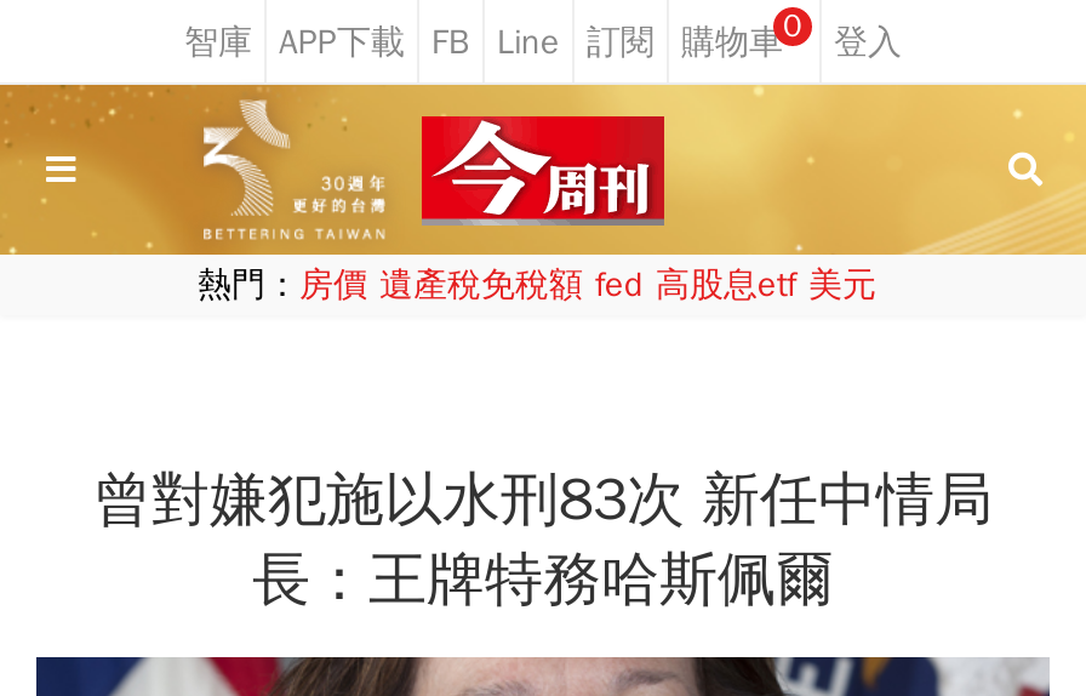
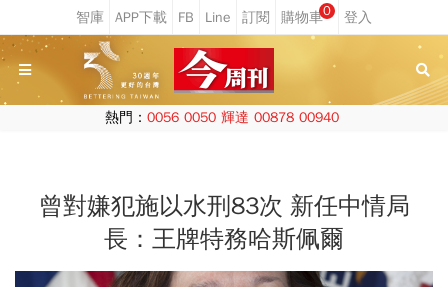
- 熱門：房價 遺產稅免稅額 fed 高股息etf 美元
+ 熱門：0056 0050 輝達 00878 00940
